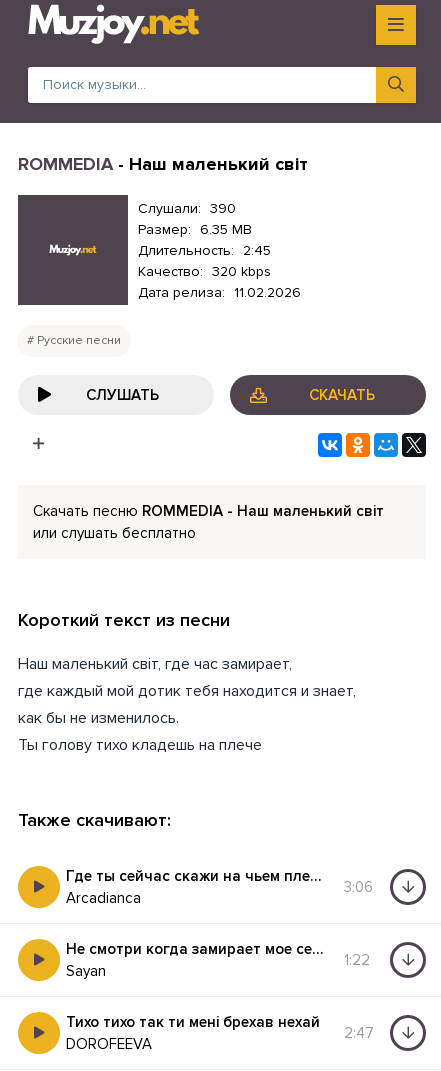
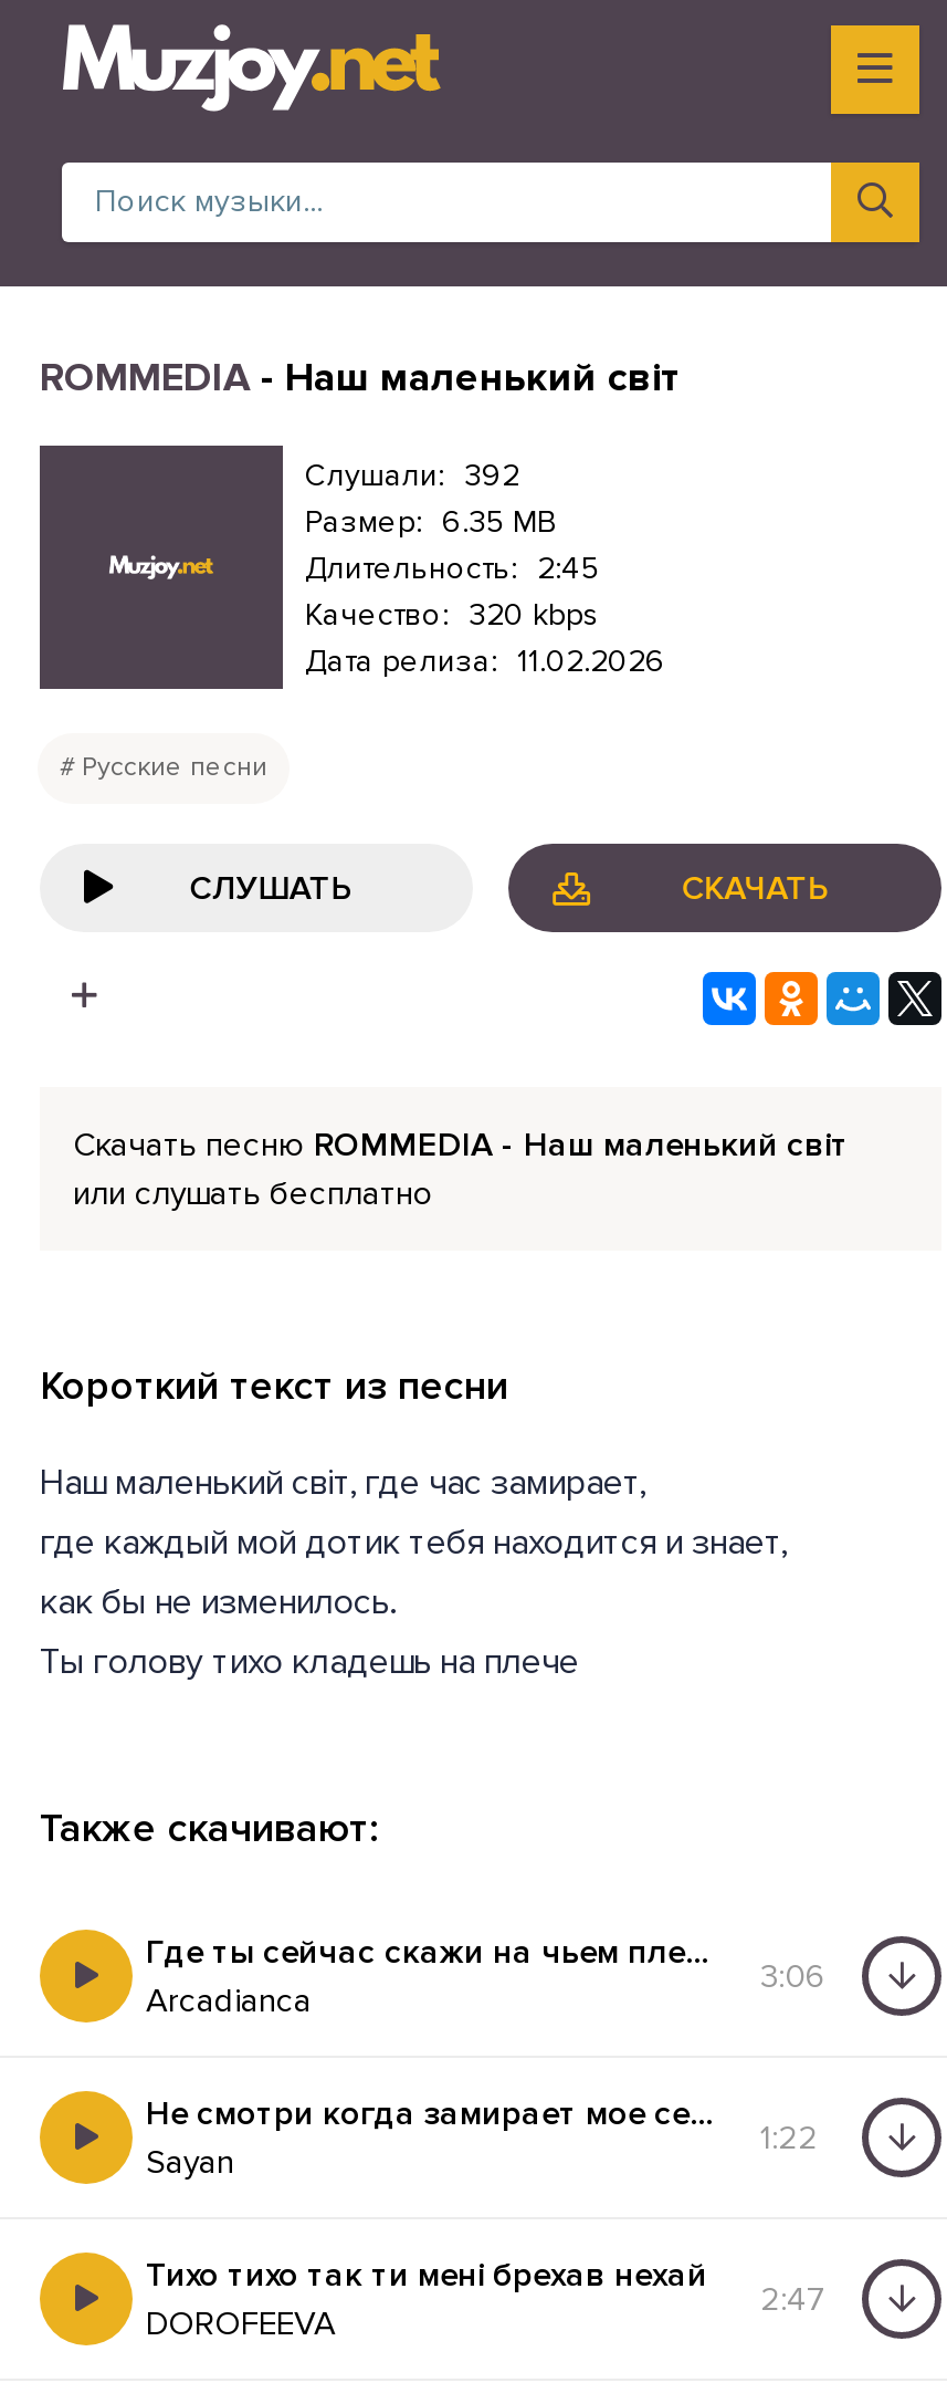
- Слушали: 390
+ Слушали: 392
